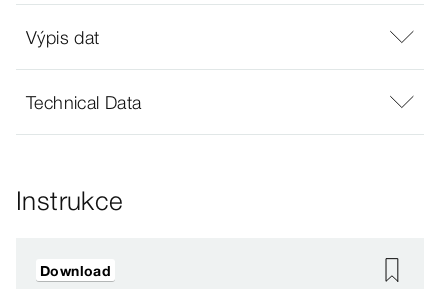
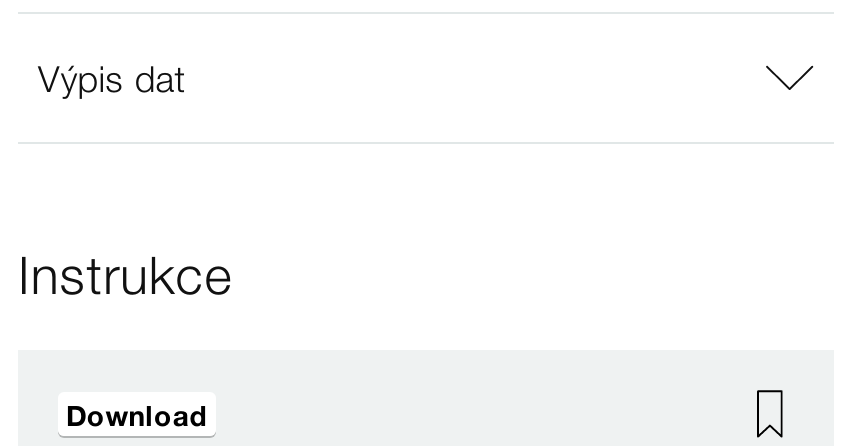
- Technical Data
